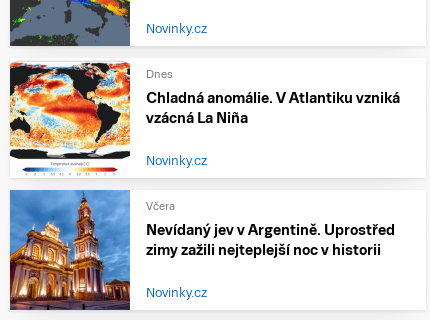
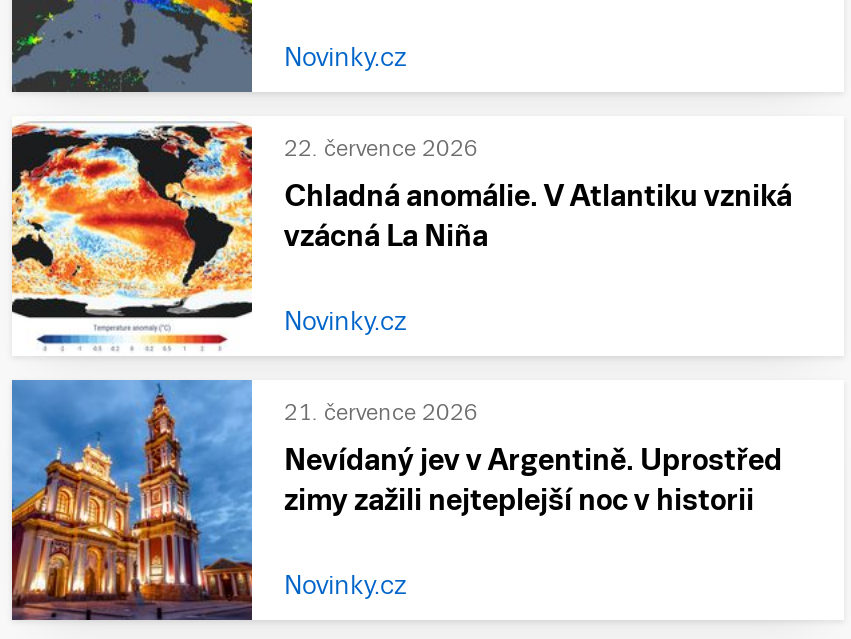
- Dnes
+ 22. července 2026

- Včera
+ 21. července 2026
